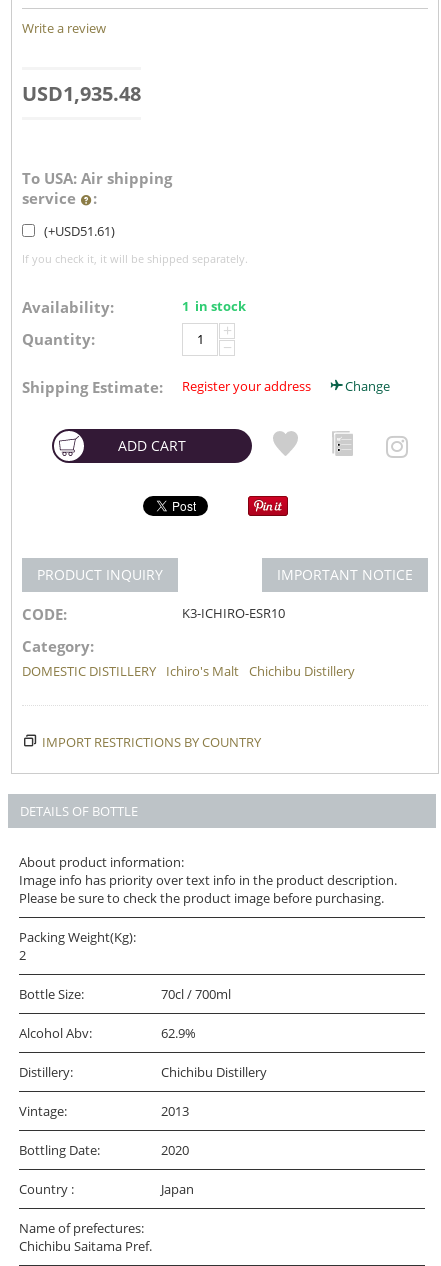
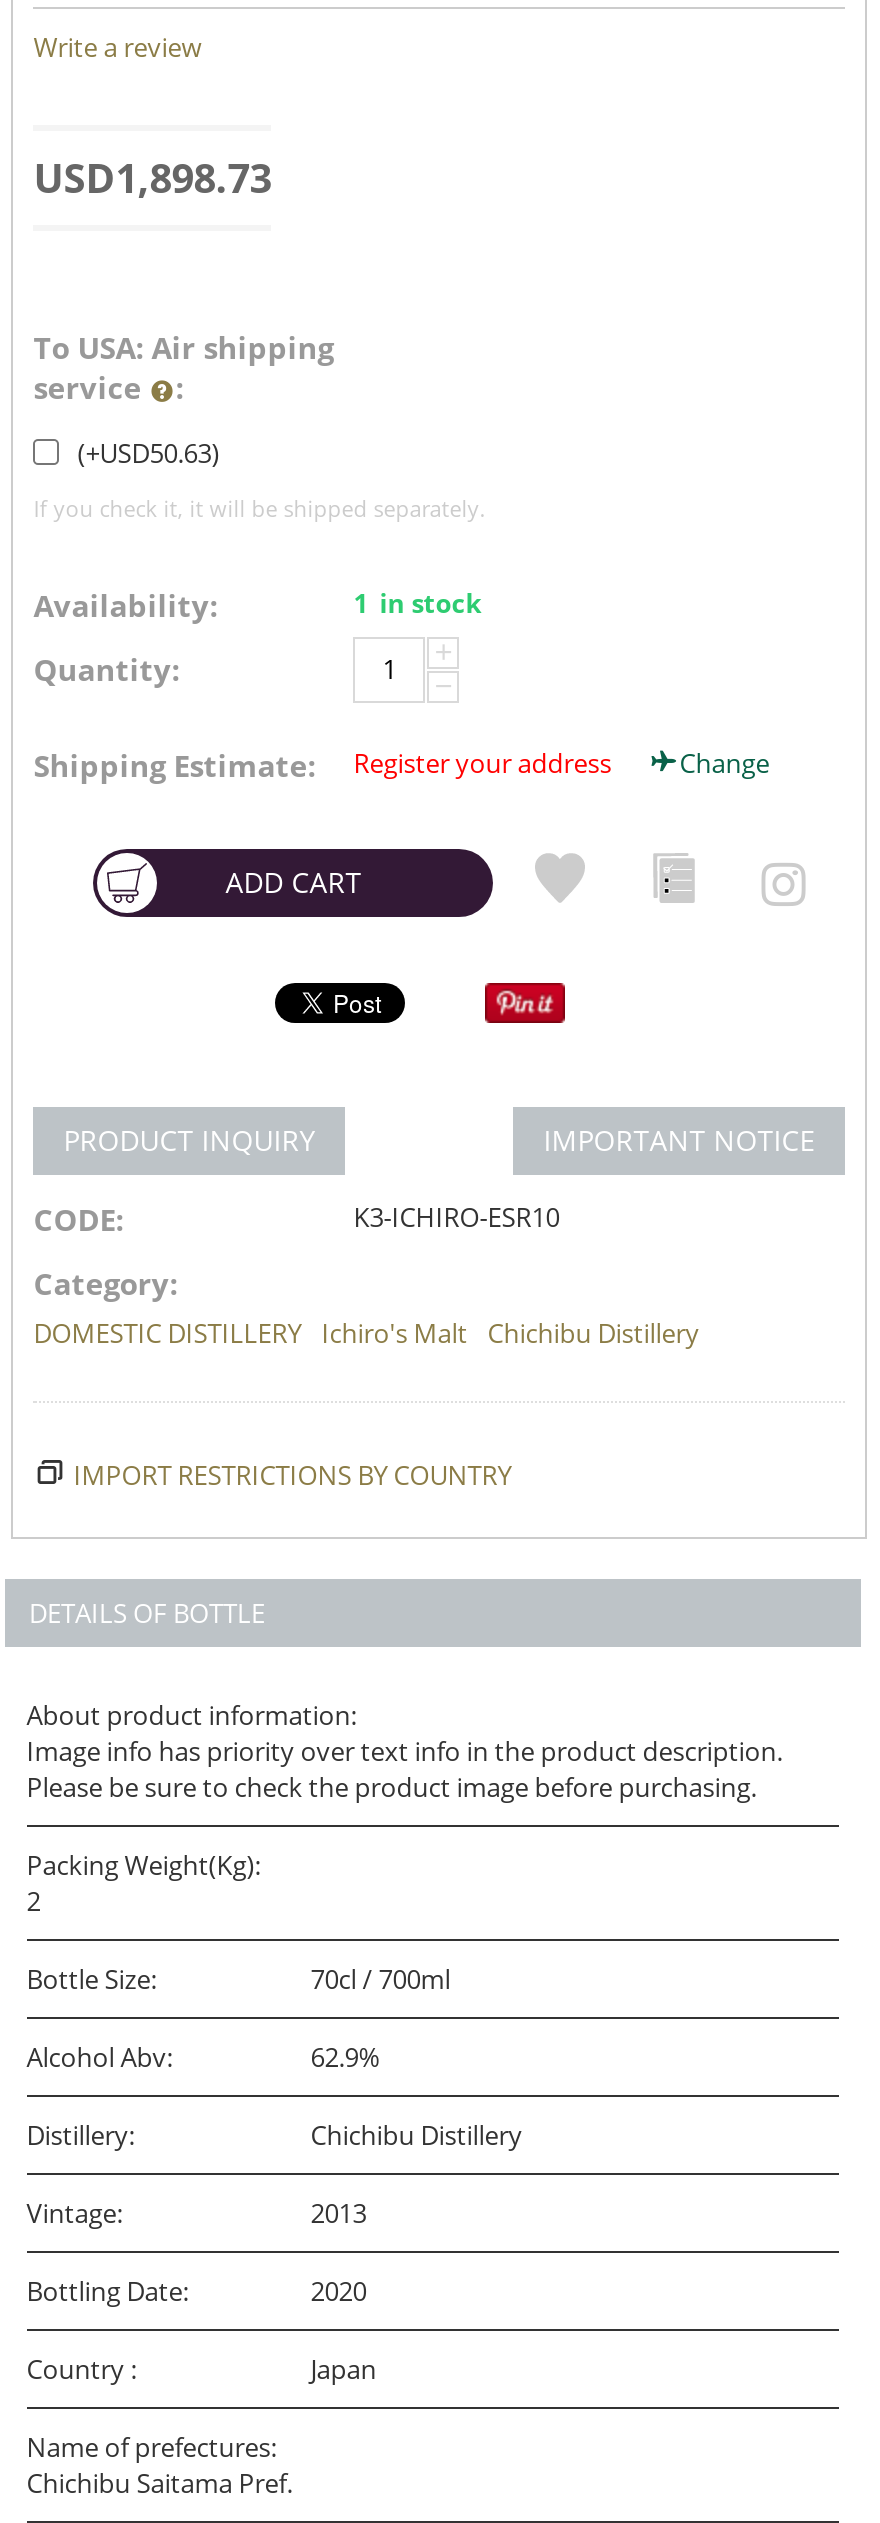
- USD1,935.48
+ USD1,898.73

- (+USD51.61)
+ (+USD50.63)
